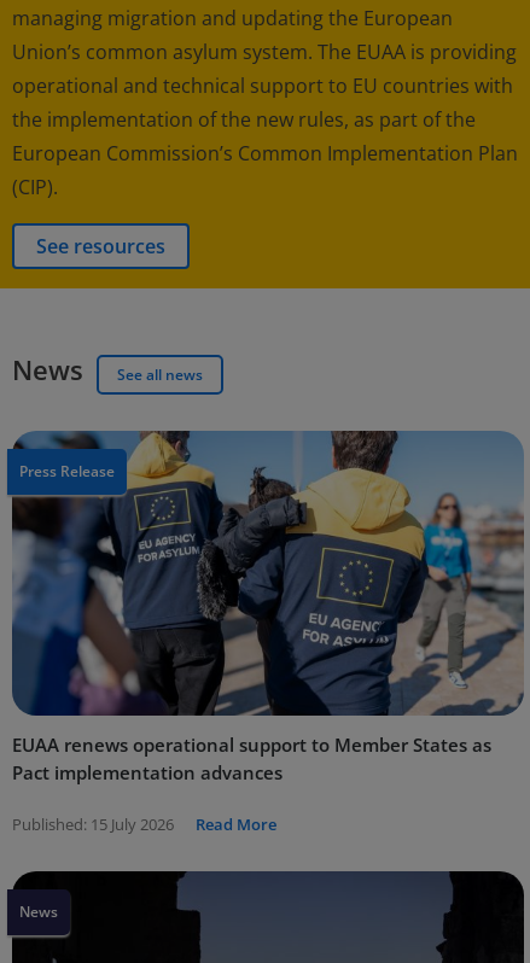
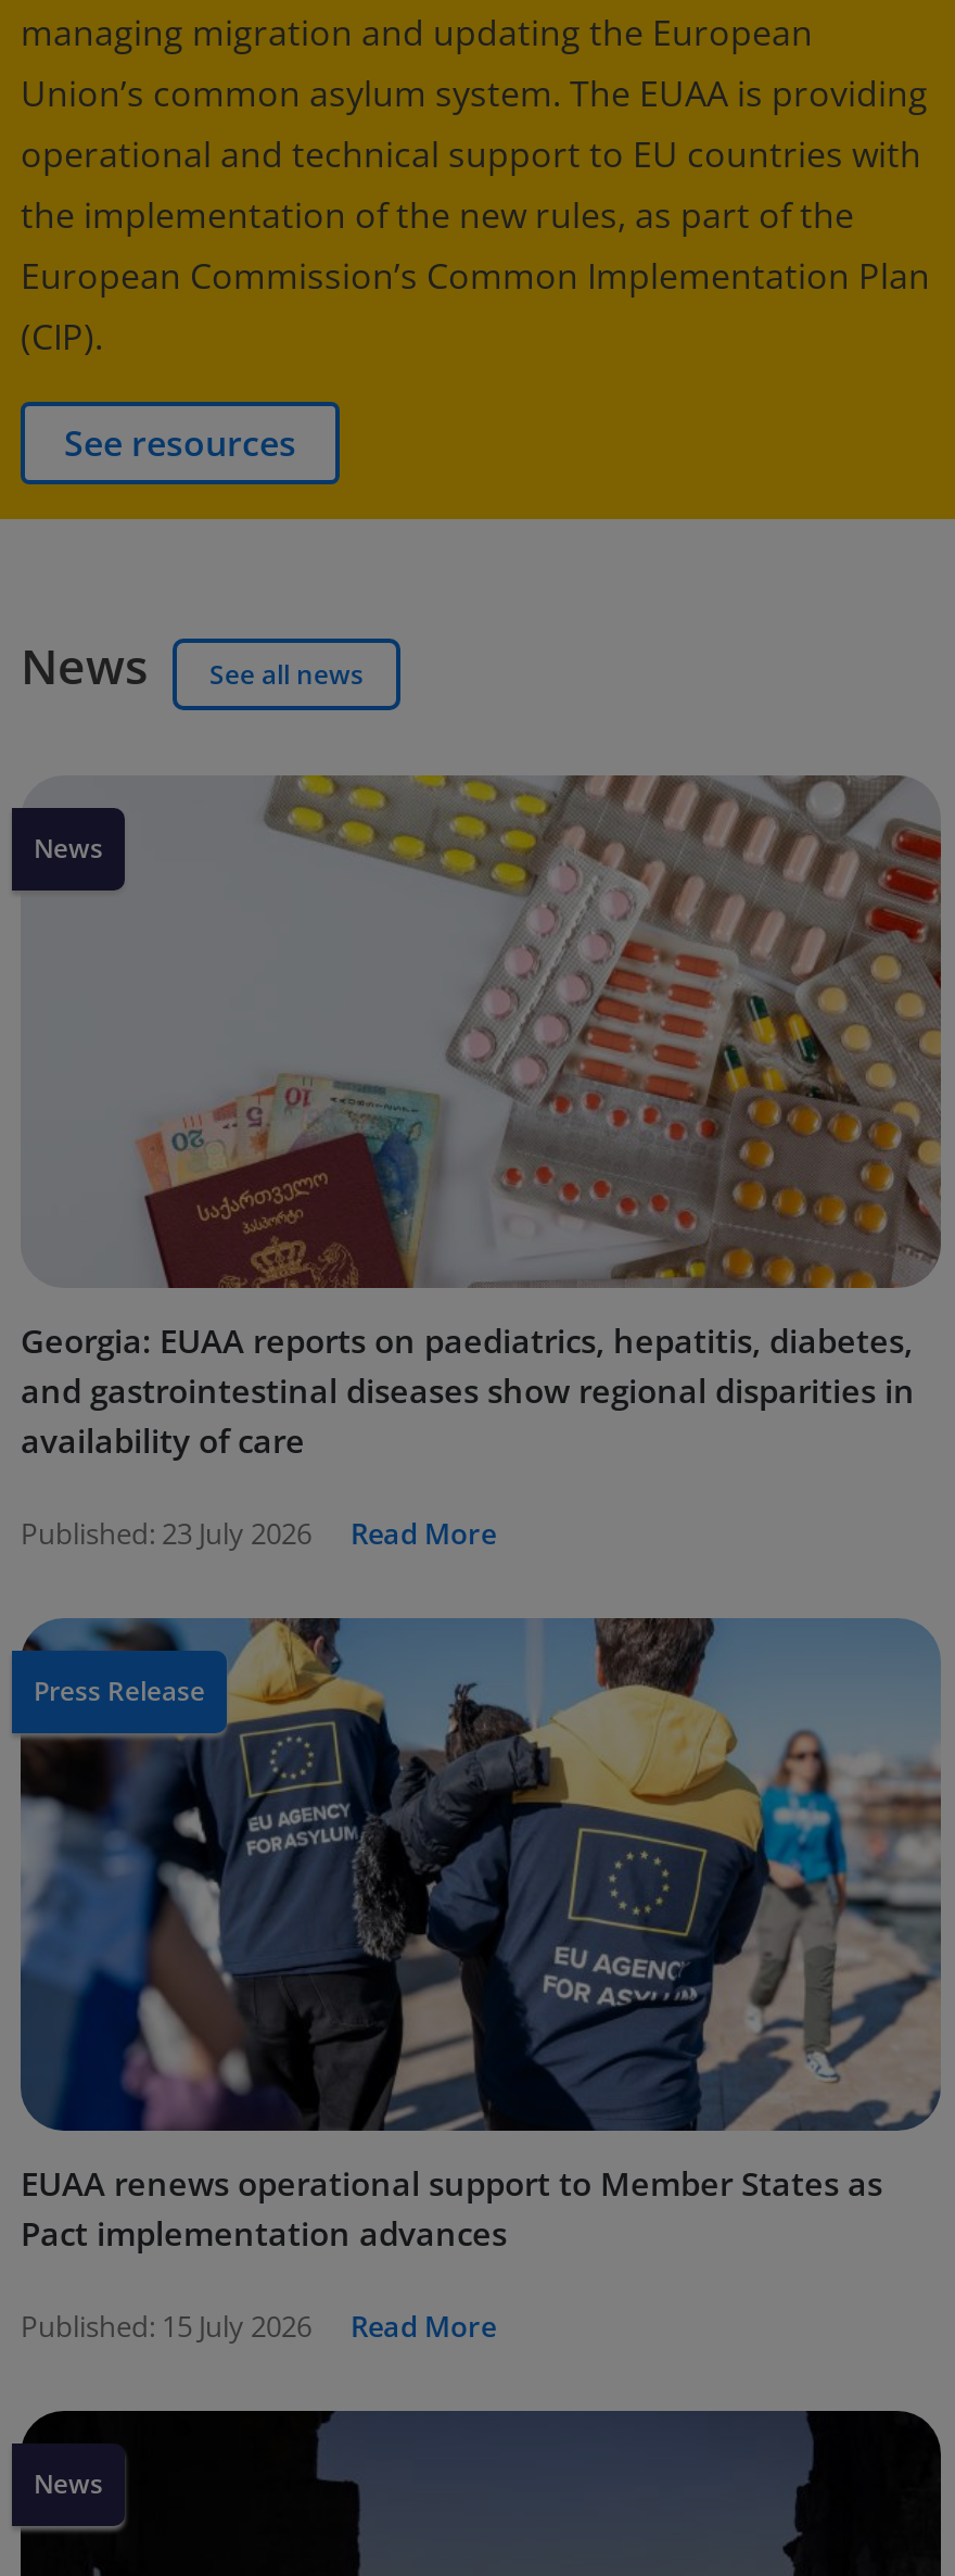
+ [image]
+ News

+ Georgia: EUAA reports on paediatrics, hepatitis, diabetes,
+ and gastrointestinal diseases show regional disparities in
+ availability of care
+ Published: 23 July 2026
+ Read More
